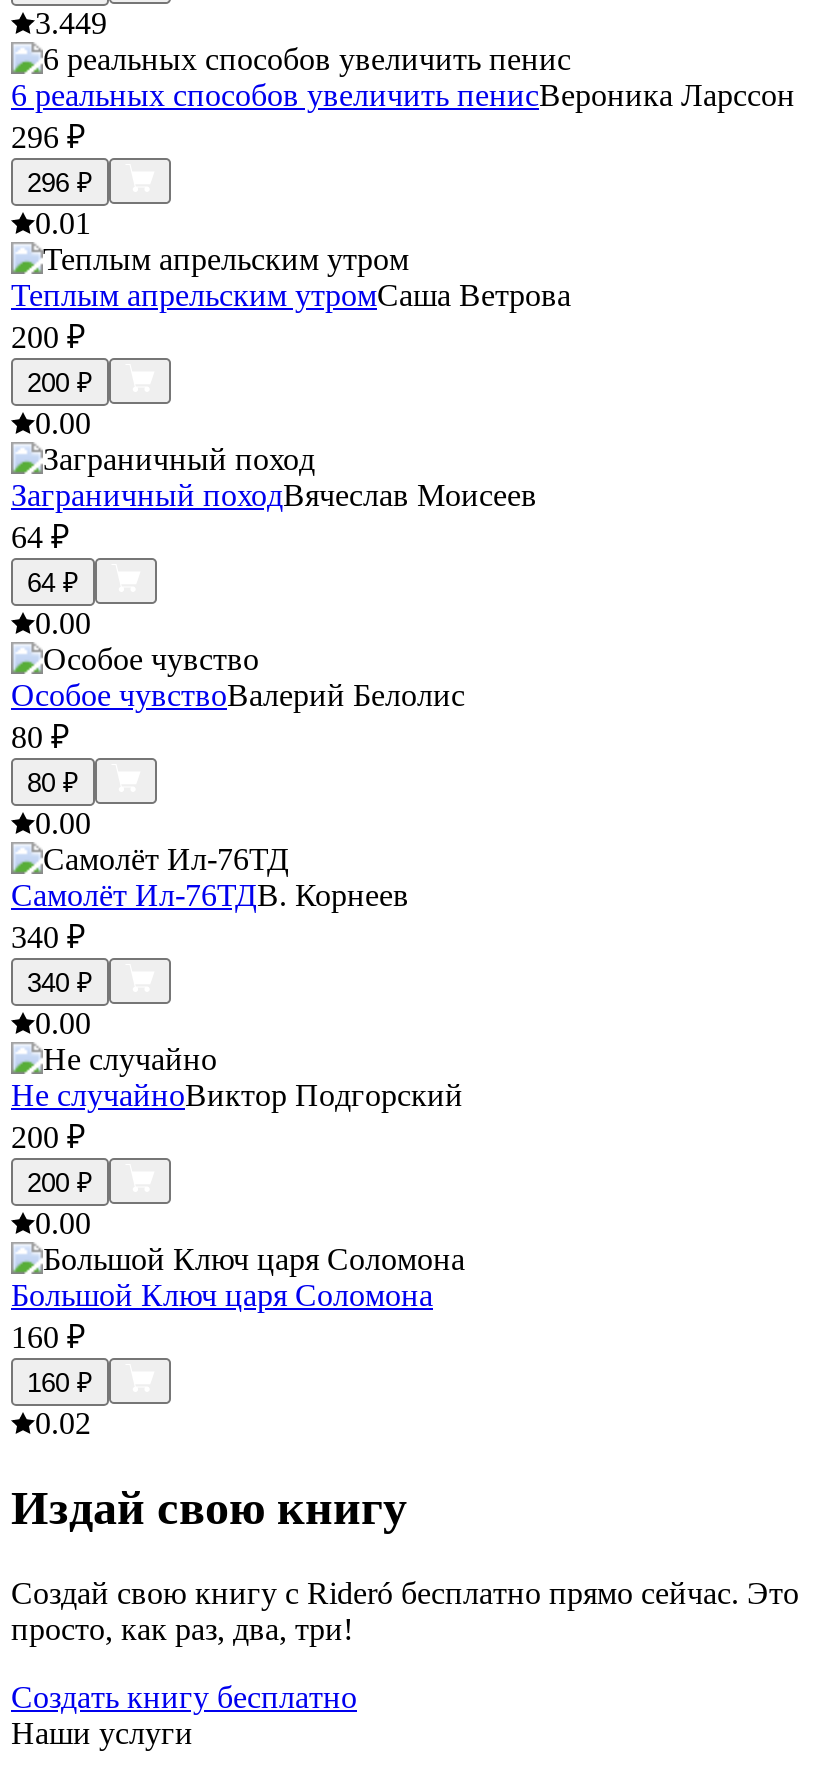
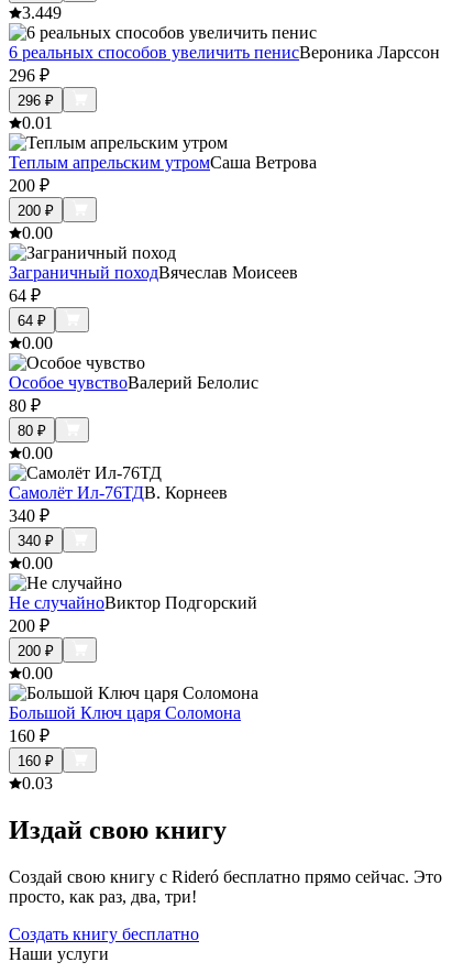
- 0.02
+ 0.03
